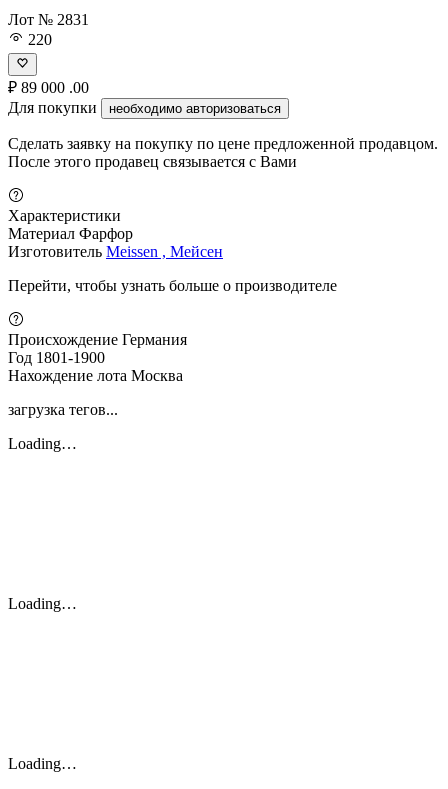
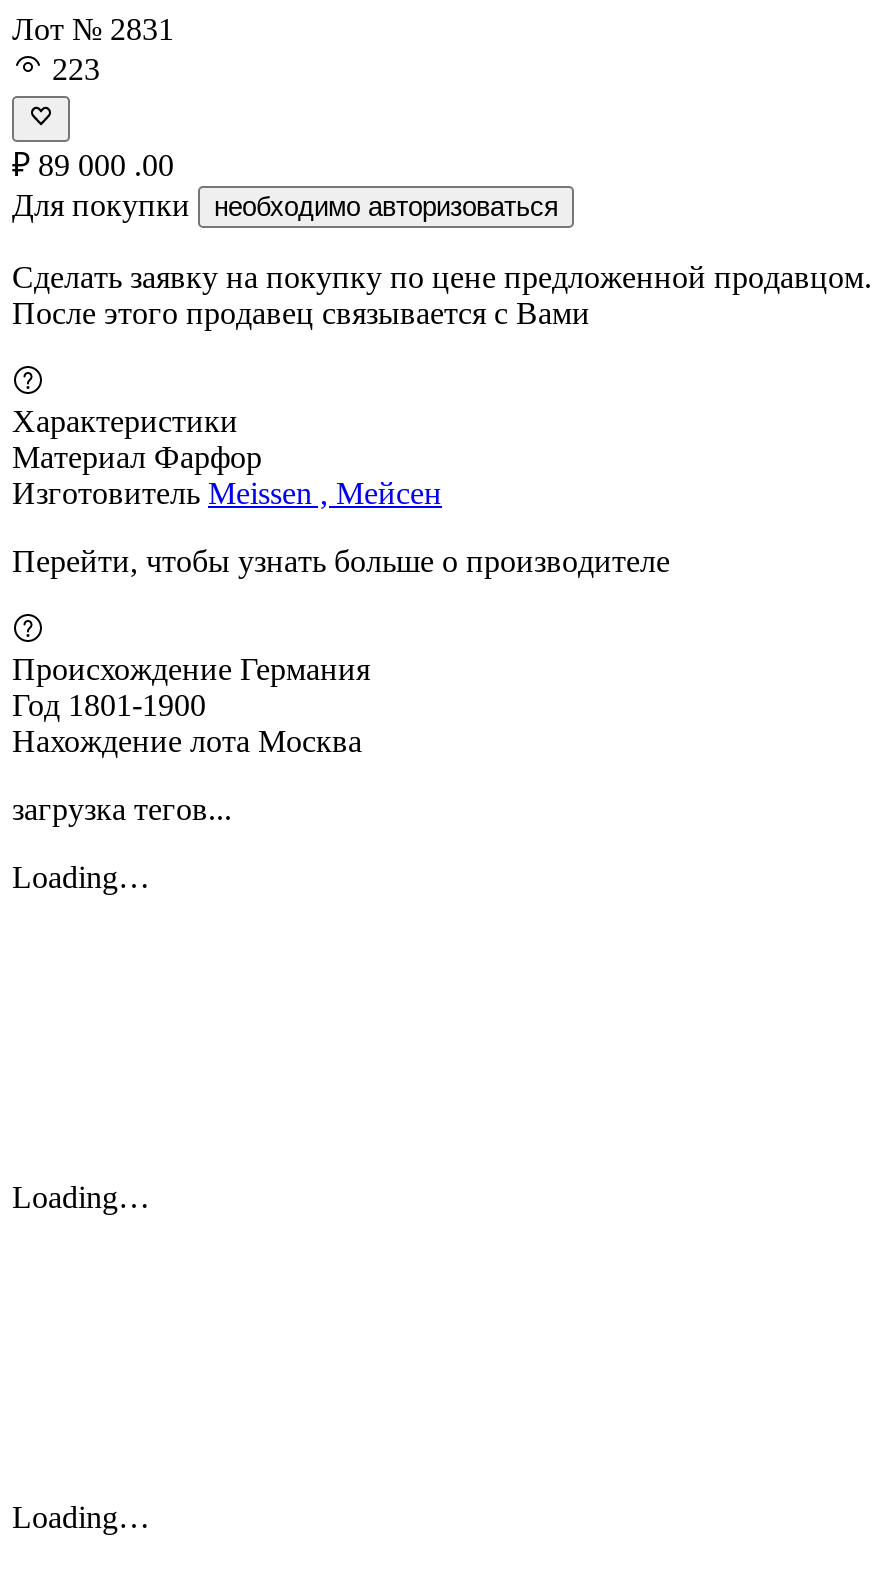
- 220
+ 223
